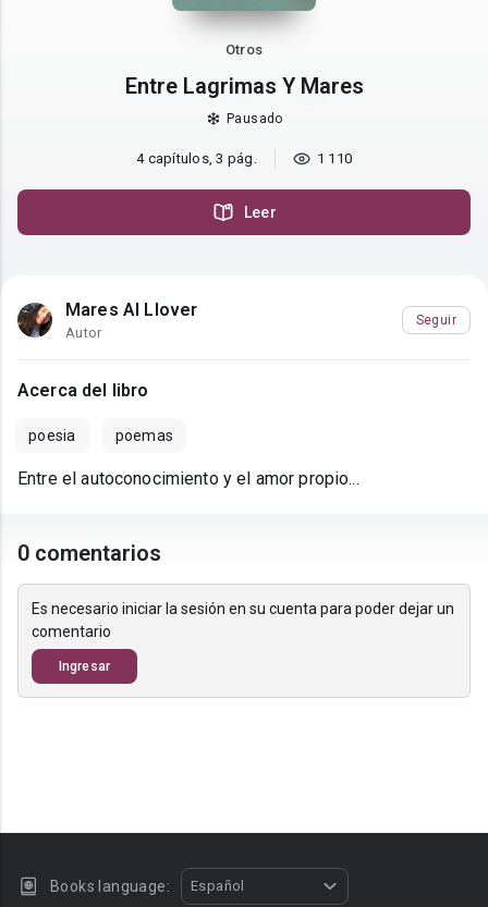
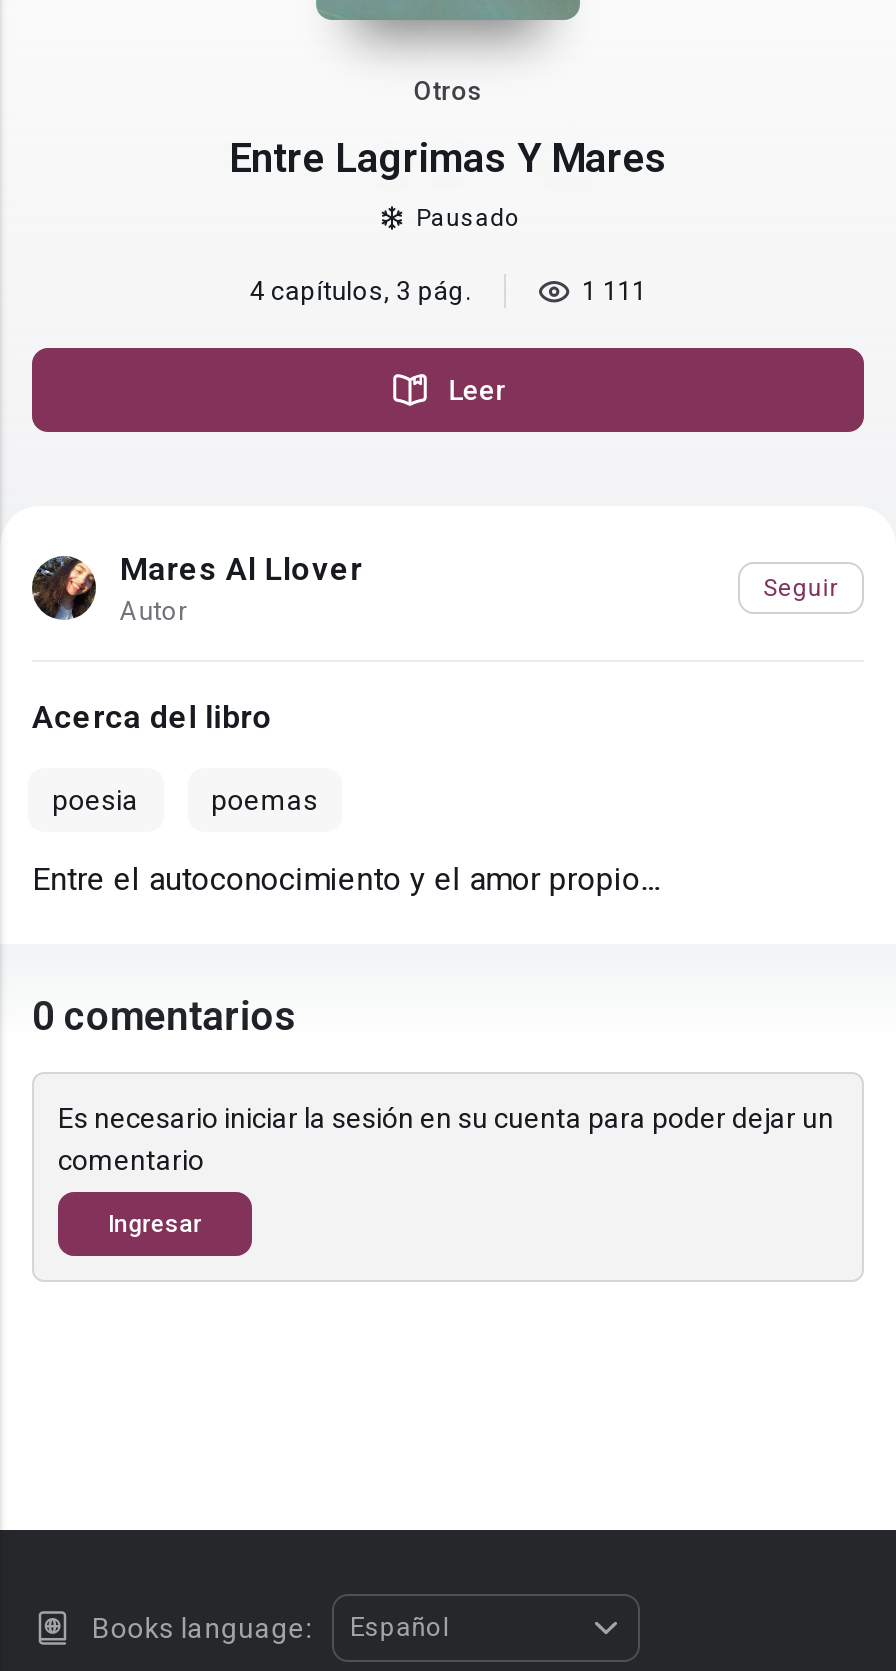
- 1 110
+ 1 111
